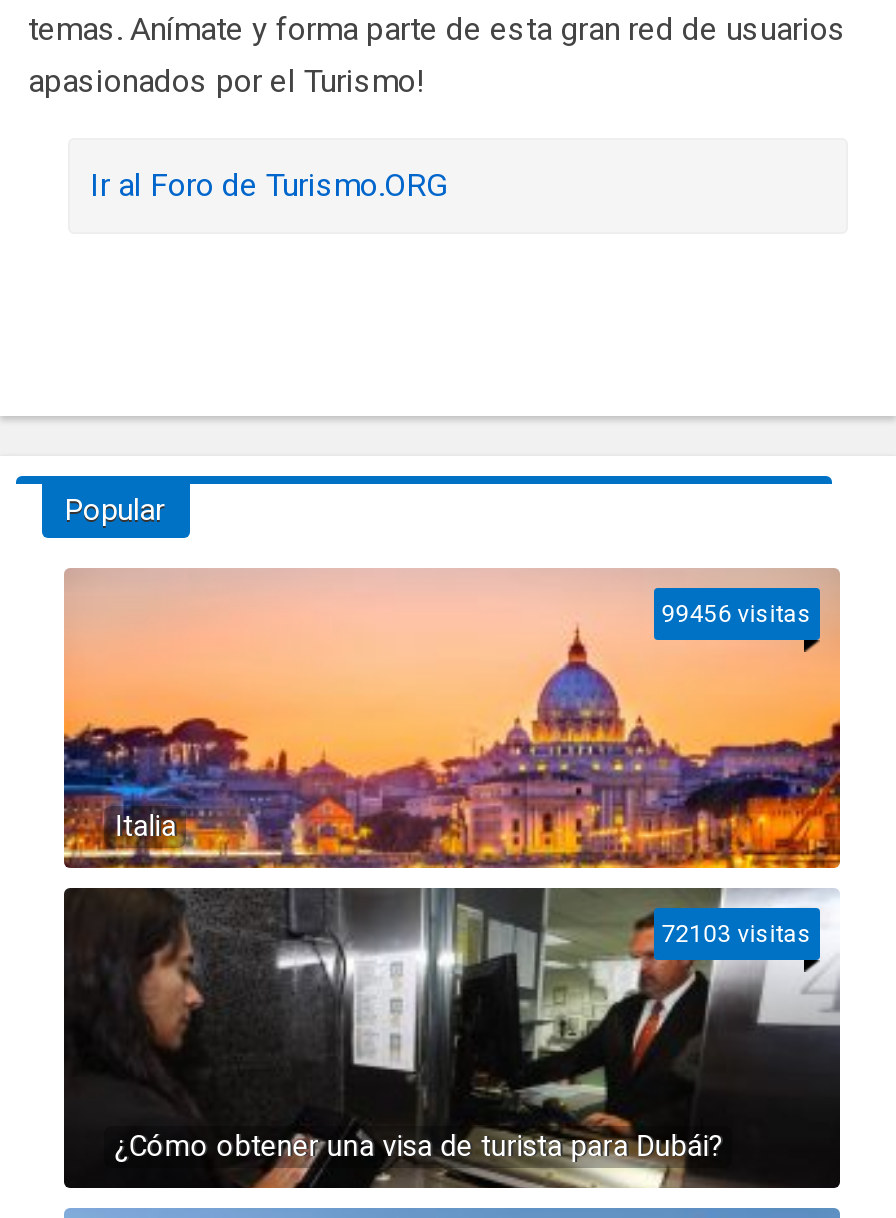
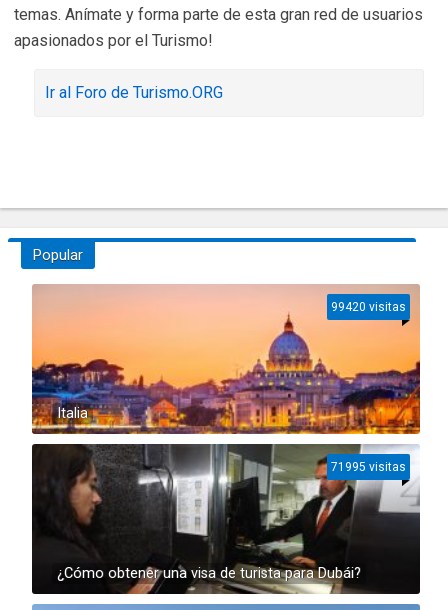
- 99456 visitas
+ 99420 visitas

- 72103 visitas
+ 71995 visitas
